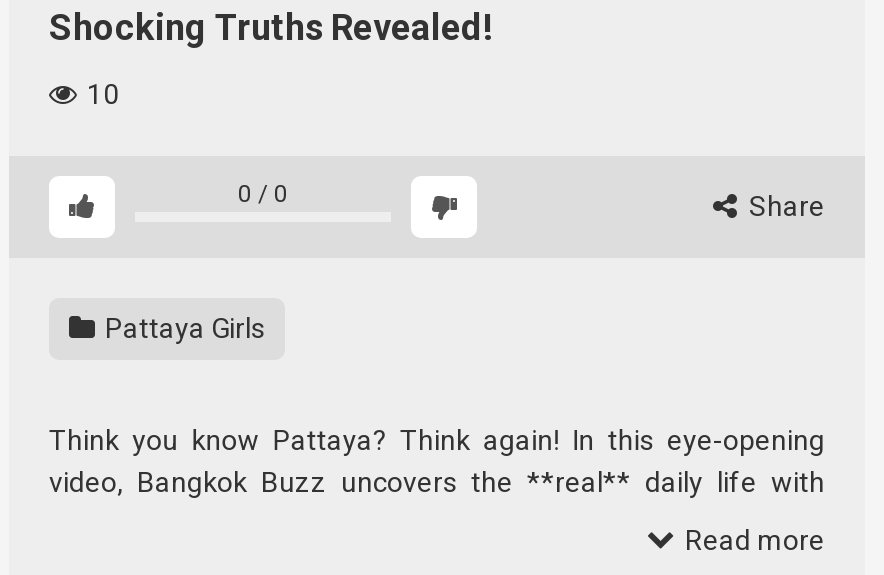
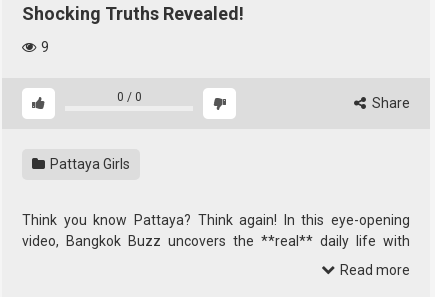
- 10
+ 9
